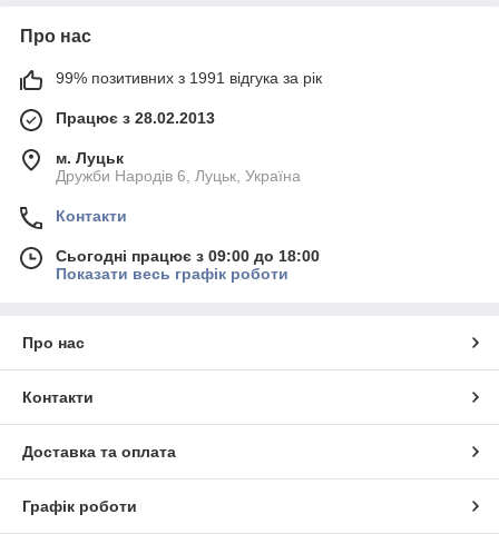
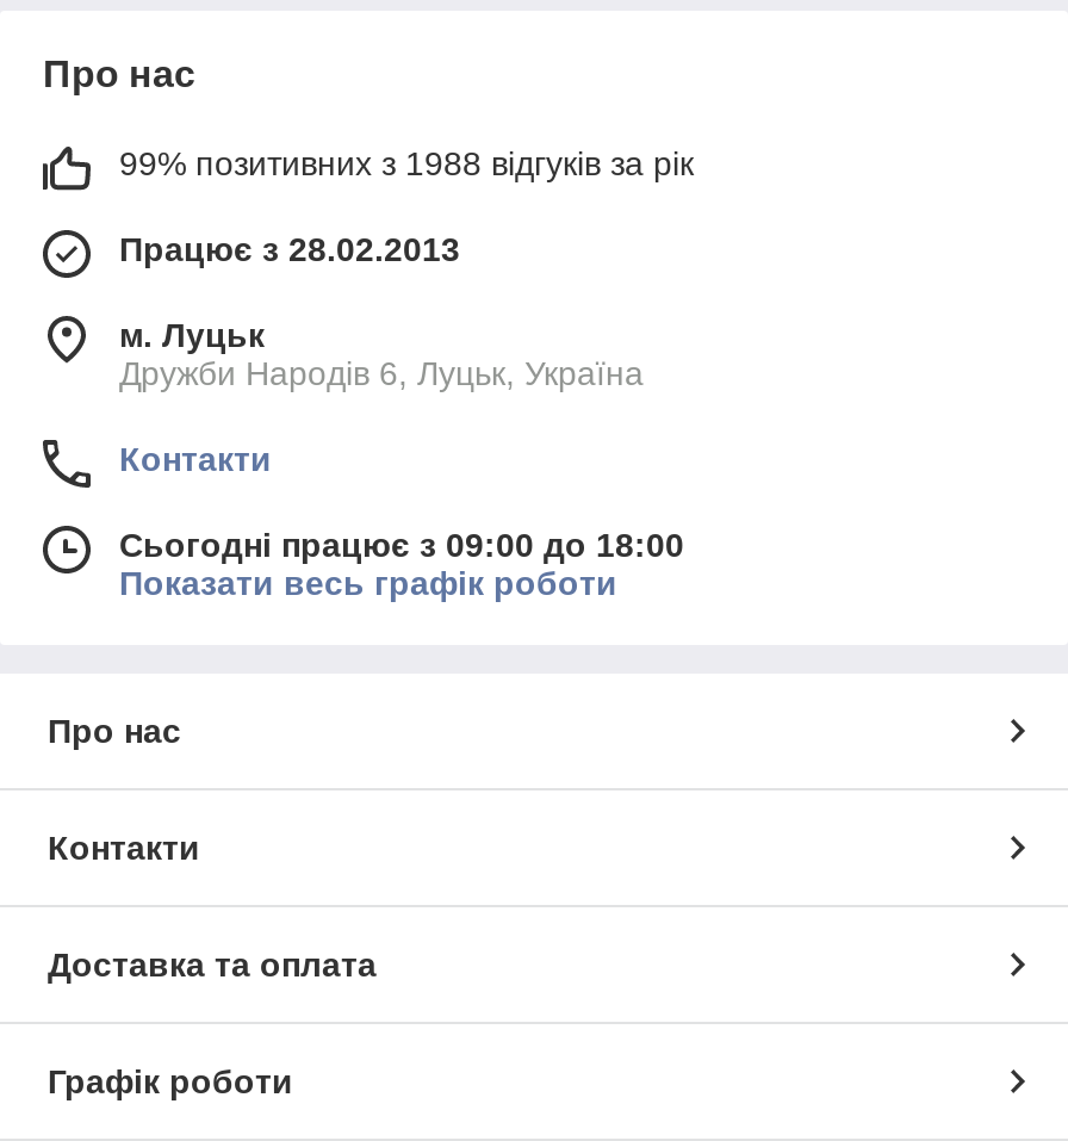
- 99% позитивних з 1991 відгука за рік
+ 99% позитивних з 1988 відгуків за рік
